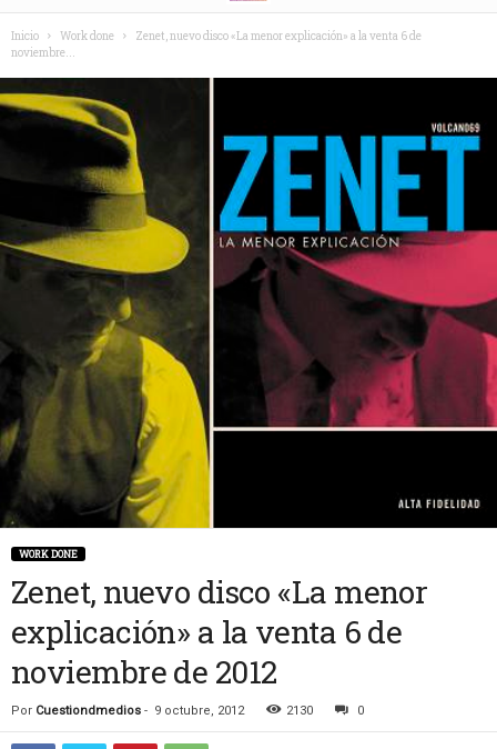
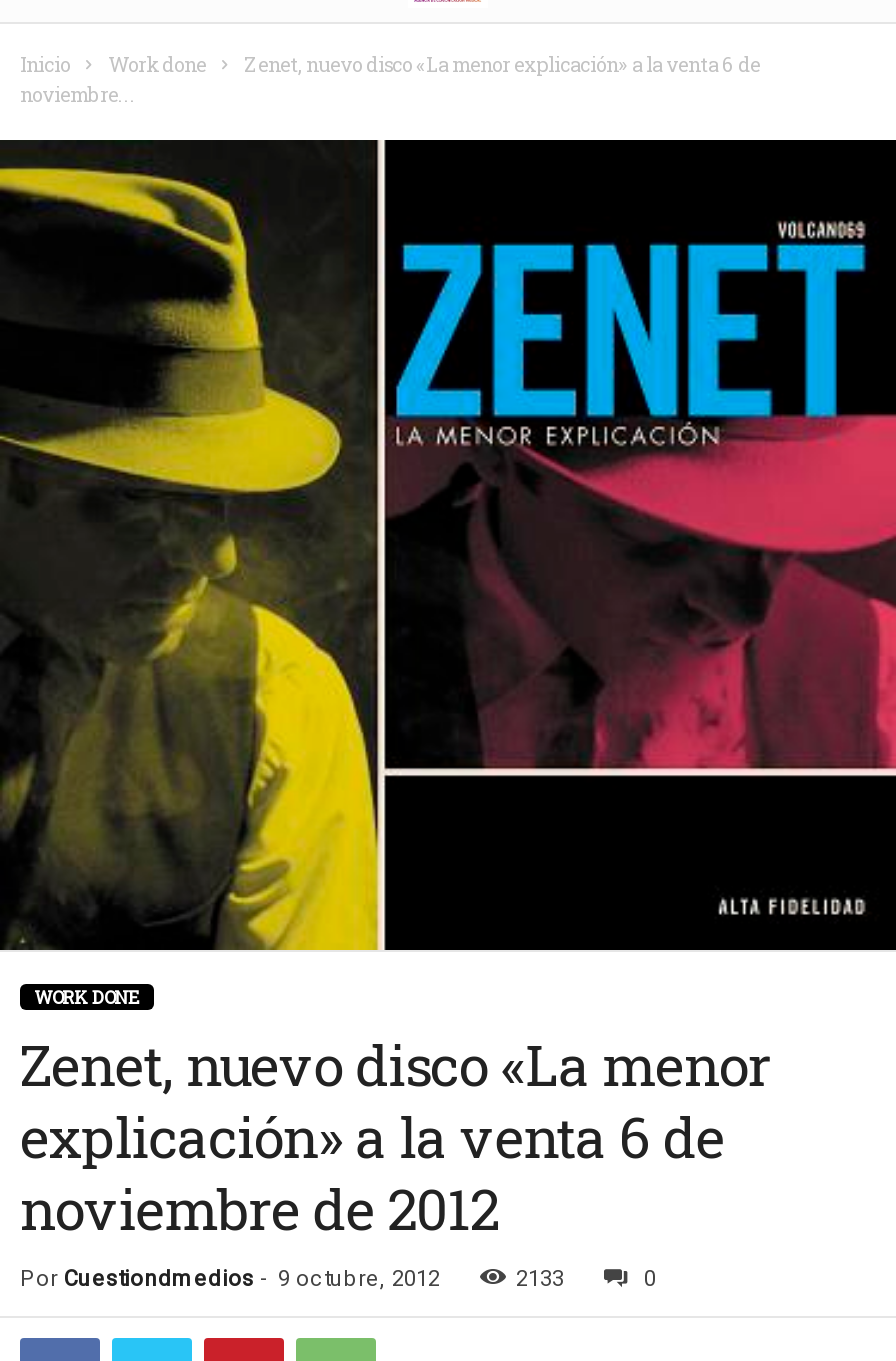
- 2130
+ 2133
